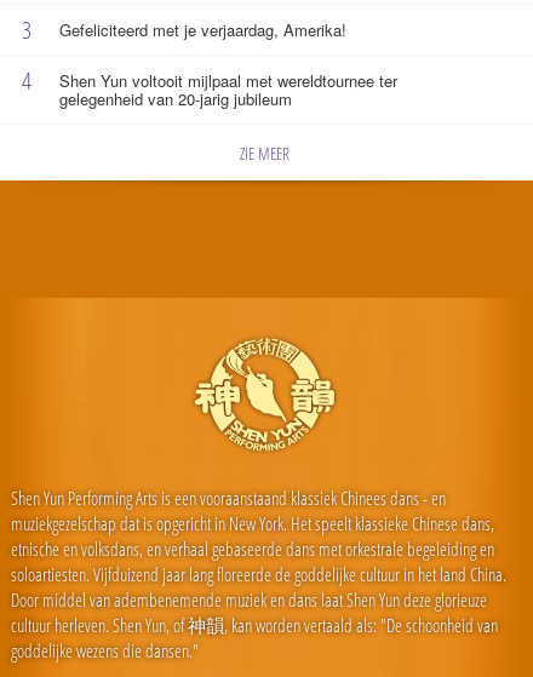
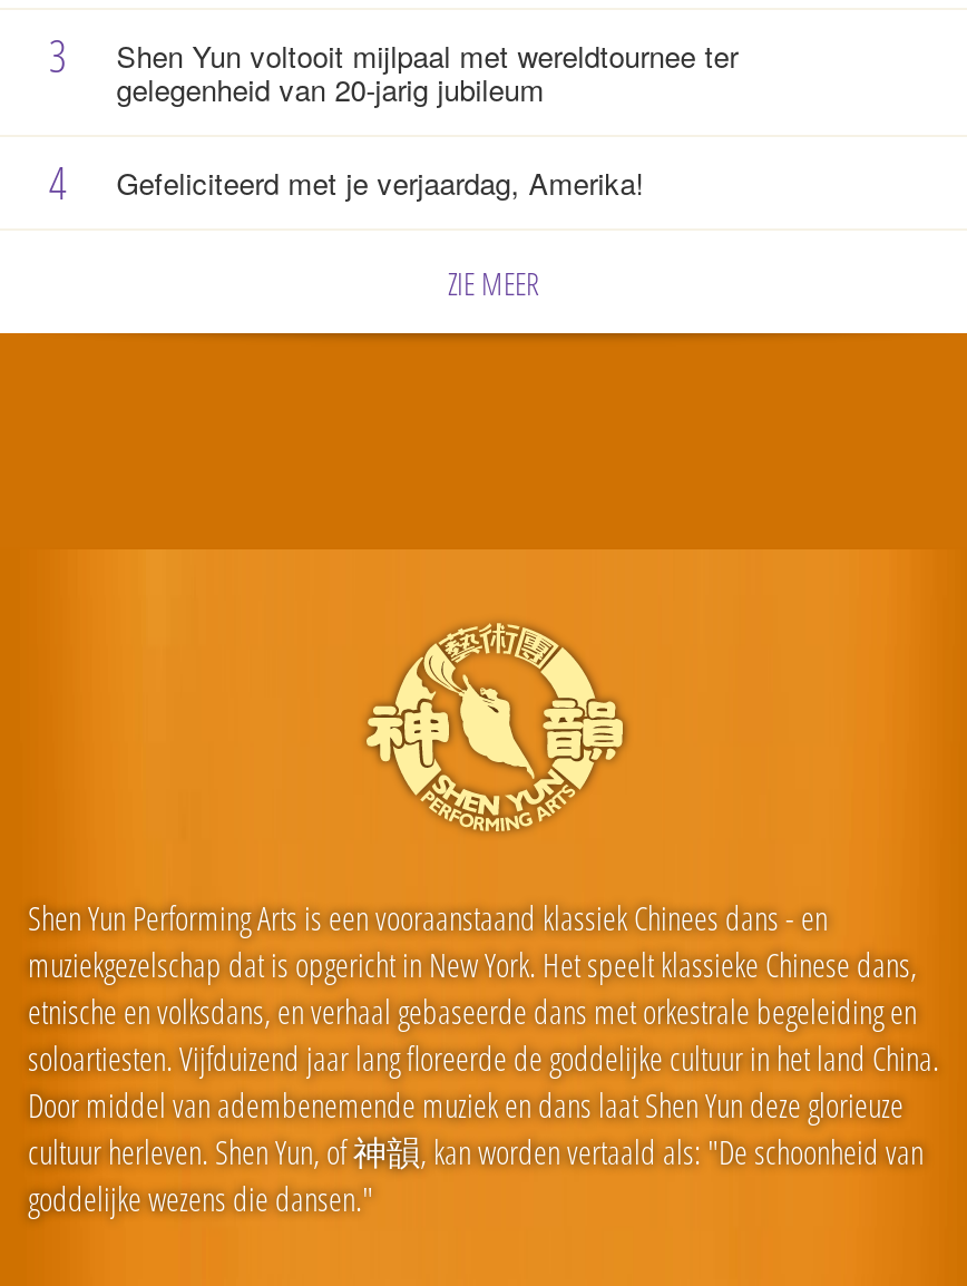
moved down: Gefeliciteerd met je verjaardag, Amerika! | 4

moved up: Shen Yun voltooit mijlpaal met wereldtournee ter | gelegenheid van 20-jarig jubileum
